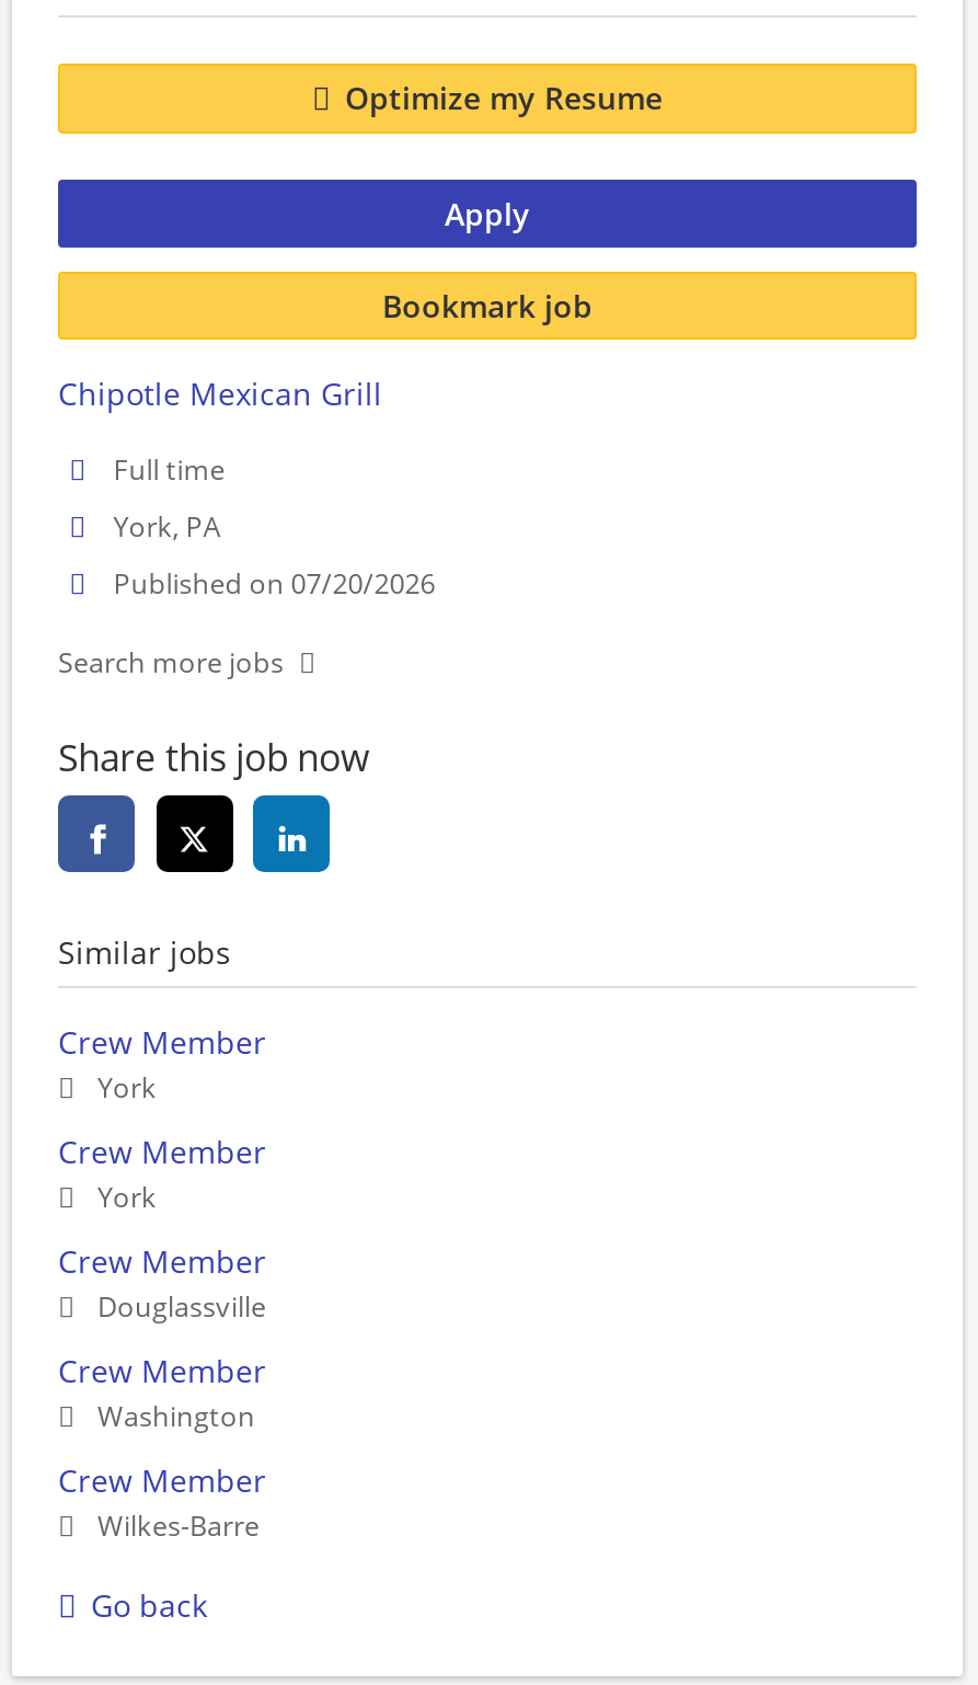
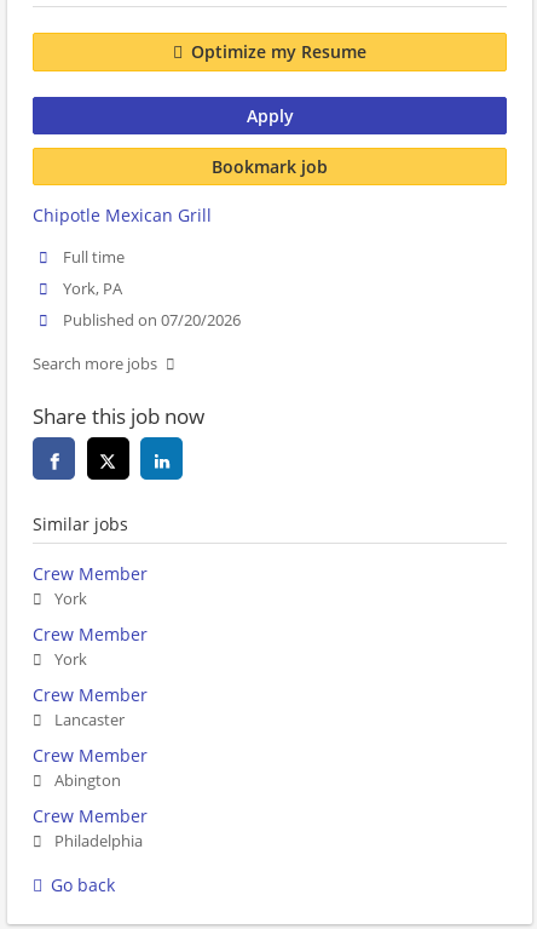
- Douglassville
+ Lancaster

- Washington
+ Abington

- Wilkes-Barre
+ Philadelphia
